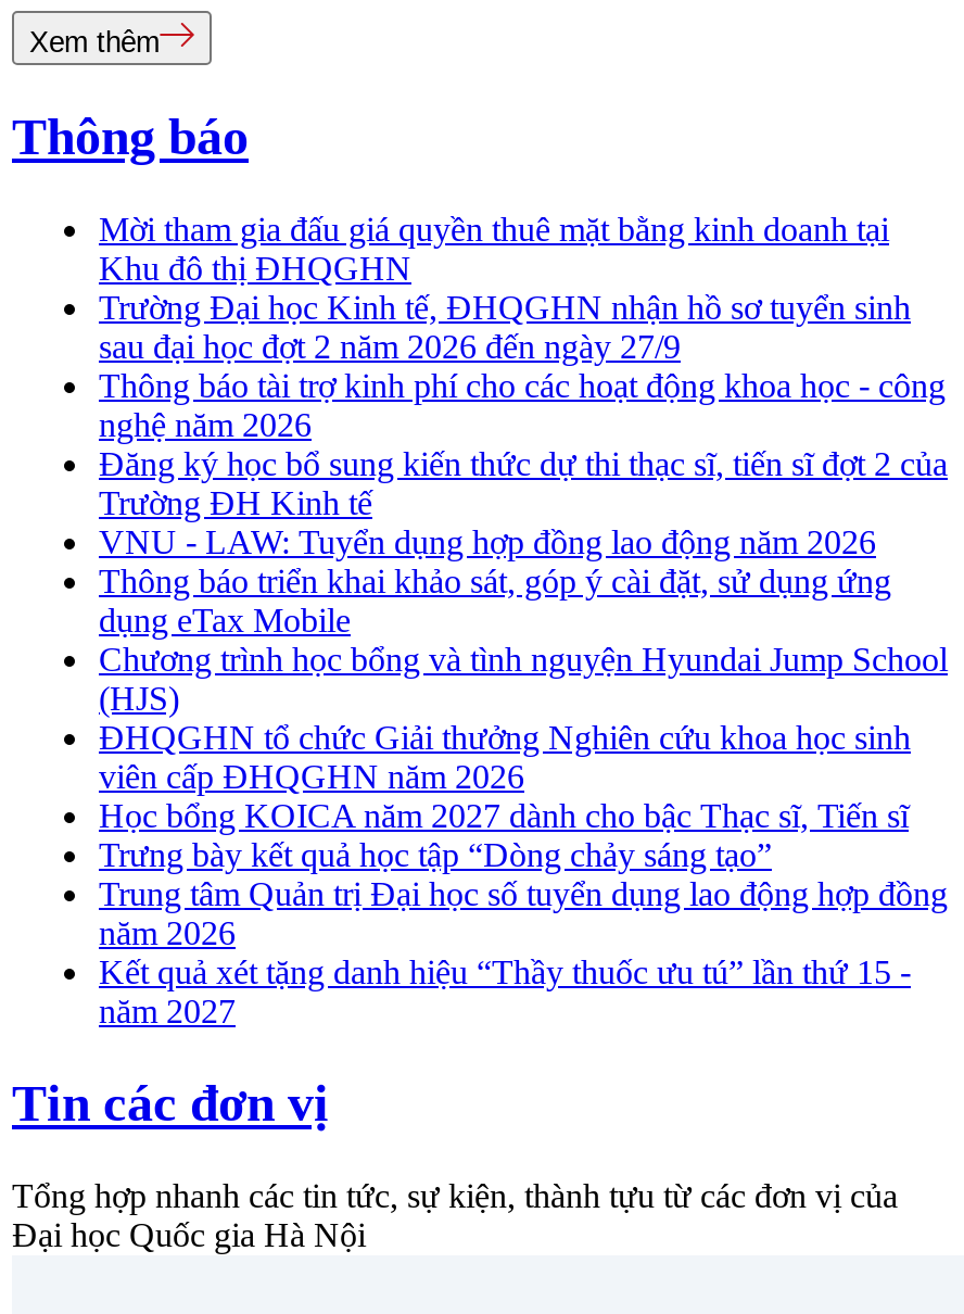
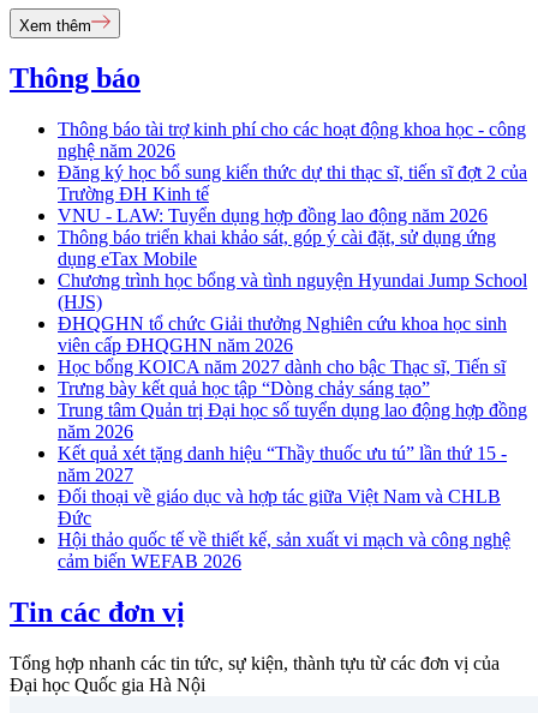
- Mời tham gia đấu giá quyền thuê mặt bằng kinh doanh tại
- Khu đô thị ĐHQGHN
- Trường Đại học Kinh tế, ĐHQGHN nhận hồ sơ tuyển sinh
- sau đại học đợt 2 năm 2026 đến ngày 27/9

moved up: Thông báo tài trợ kinh phí cho các hoạt động khoa học - công | nghệ năm 2026 | Đăng ký học bổ sung kiến thức dự thi thạc sĩ, tiến sĩ đợt 2 của | ... | Kết quả xét tặng danh hiệu “Thầy thuốc ưu tú” lần thứ 15 - | năm 2027

+ Đối thoại về giáo dục và hợp tác giữa Việt Nam và CHLB
+ Đức
+ Hội thảo quốc tế về thiết kế, sản xuất vi mạch và công nghệ
+ cảm biến WEFAB 2026
